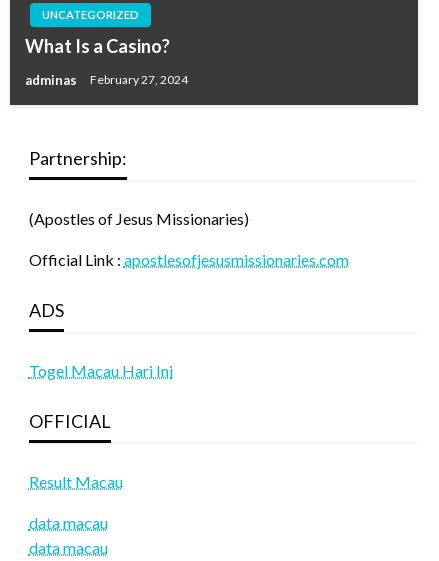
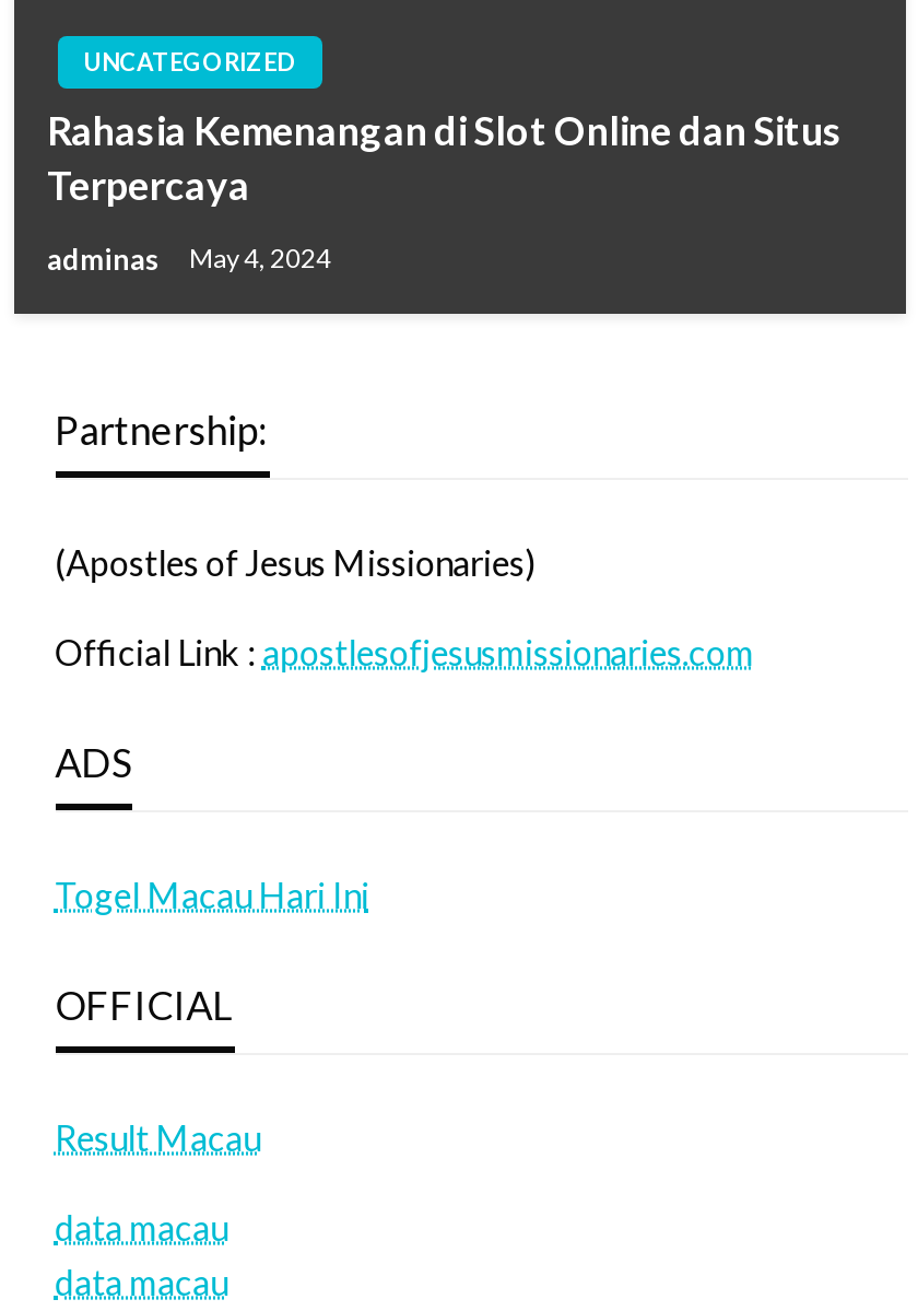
- What Is a Casino?
+ Rahasia Kemenangan di Slot Online dan Situs
+ Terpercaya

- adminas February 27, 2024
+ adminas May 4, 2024
